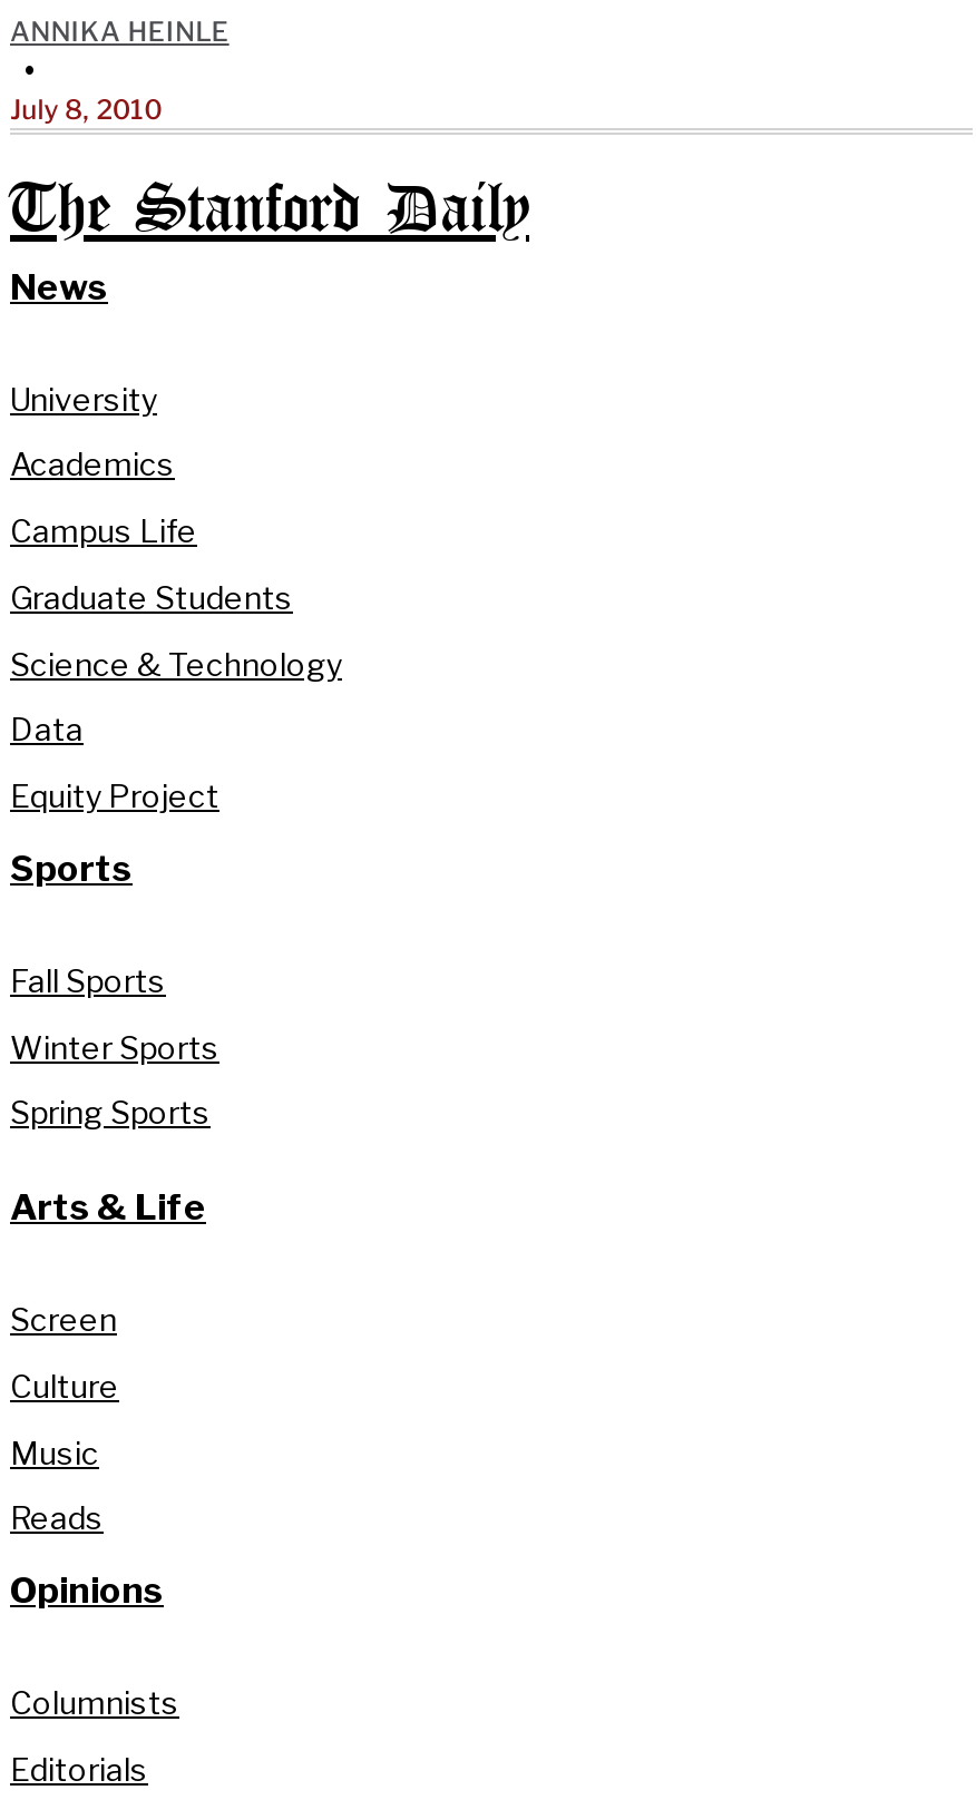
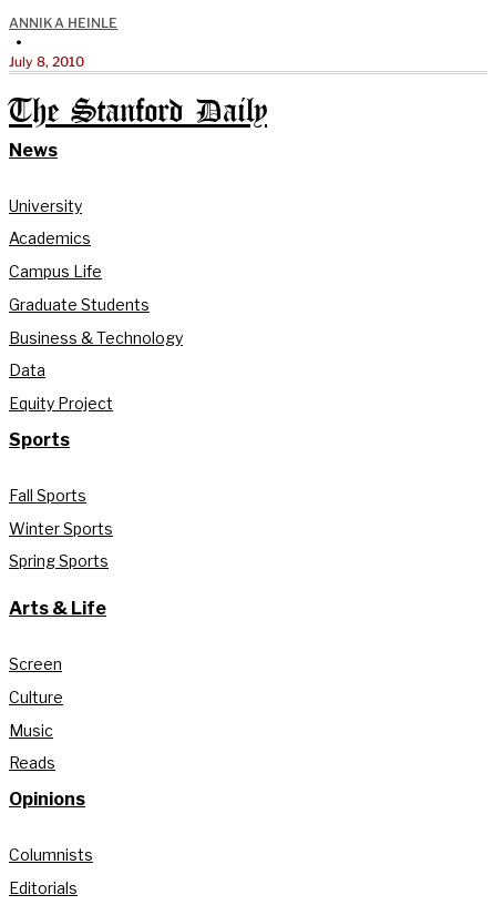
- Science & Technology
+ Business & Technology
